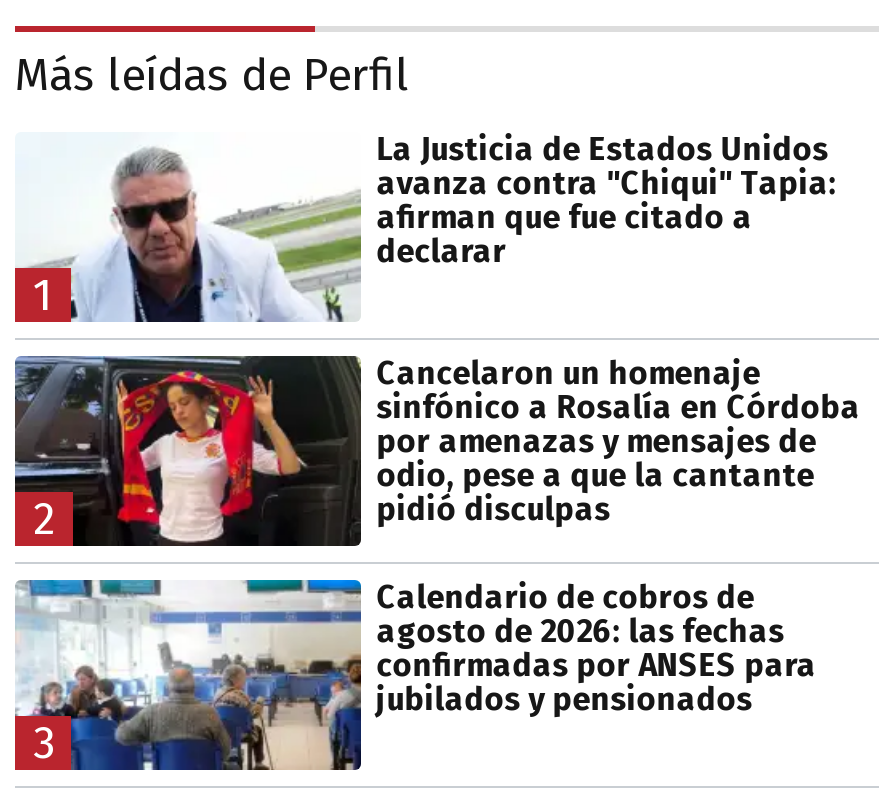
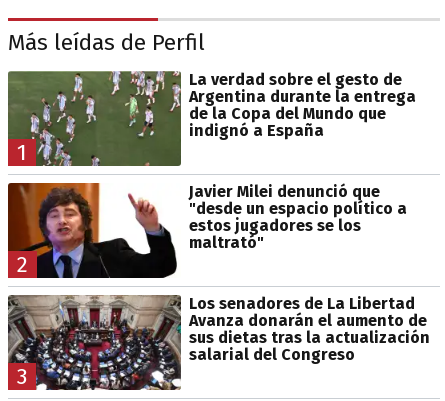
- [image]
- La Justicia de Estados Unidos
- avanza contra "Chiqui" Tapia:
- afirman que fue citado a
- declarar
+ [image]
+ La verdad sobre el gesto de
+ Argentina durante la entrega
+ de la Copa del Mundo que
+ indignó a España

- [image]
- Cancelaron un homenaje
- sinfónico a Rosalía en Córdoba
- por amenazas y mensajes de
- odio, pese a que la cantante
- pidió disculpas
+ [image]
+ Javier Milei denunció que
+ "desde un espacio político a
+ estos jugadores se los
+ maltrató"

- [image]
- Calendario de cobros de
- agosto de 2026: las fechas
- confirmadas por ANSES para
- jubilados y pensionados
+ [image]
+ Los senadores de La Libertad
+ Avanza donarán el aumento de
+ sus dietas tras la actualización
+ salarial del Congreso
